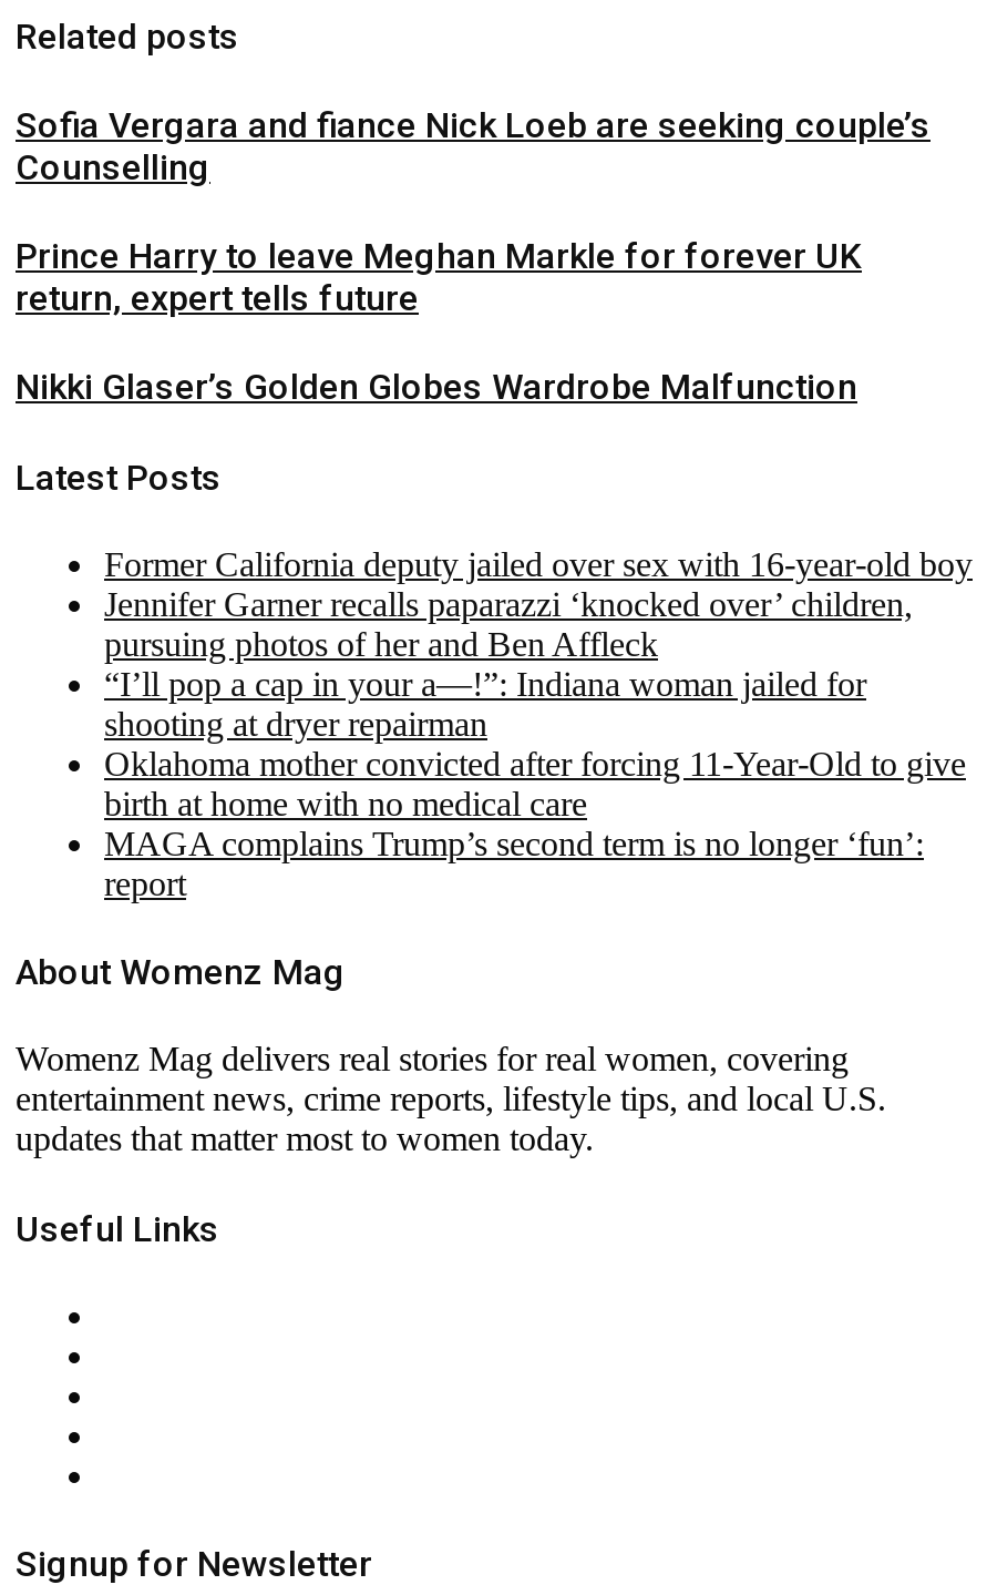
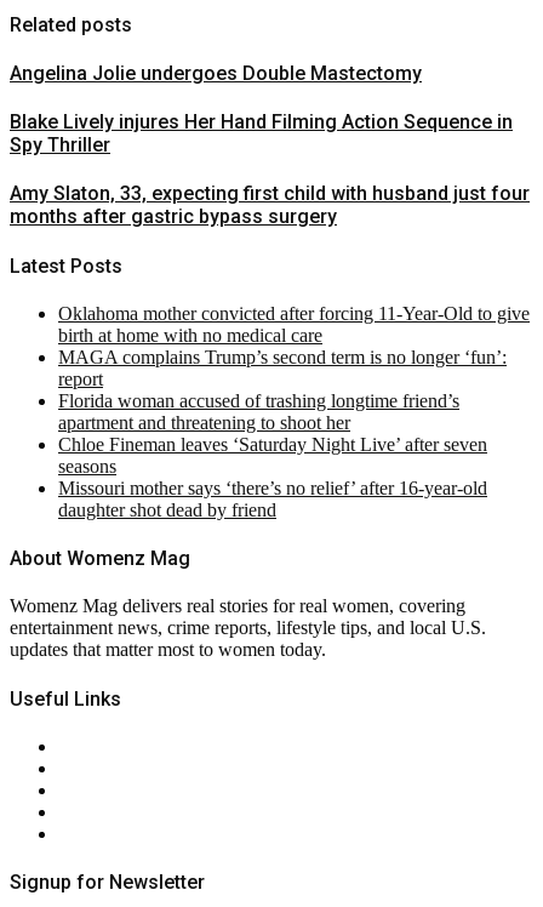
- Sofia Vergara and fiance Nick Loeb are seeking couple’s
- Counselling
+ Angelina Jolie undergoes Double Mastectomy

- Prince Harry to leave Meghan Markle for forever UK
- return, expert tells future
+ Blake Lively injures Her Hand Filming Action Sequence in
+ Spy Thriller

- Nikki Glaser’s Golden Globes Wardrobe Malfunction
+ Amy Slaton, 33, expecting first child with husband just four
+ months after gastric bypass surgery

- Former California deputy jailed over sex with 16-year-old boy
- Jennifer Garner recalls paparazzi ‘knocked over’ children,
- pursuing photos of her and Ben Affleck
- “I’ll pop a cap in your a—!”: Indiana woman jailed for
- shooting at dryer repairman

moved up: Oklahoma mother convicted after forcing 11-Year-Old to give | birth at home with no medical care | MAGA complains Trump’s second term is no longer ‘fun’: | report

+ Florida woman accused of trashing longtime friend’s
+ apartment and threatening to shoot her
+ Chloe Fineman leaves ‘Saturday Night Live’ after seven
+ seasons
+ Missouri mother says ‘there’s no relief’ after 16-year-old
+ daughter shot dead by friend
